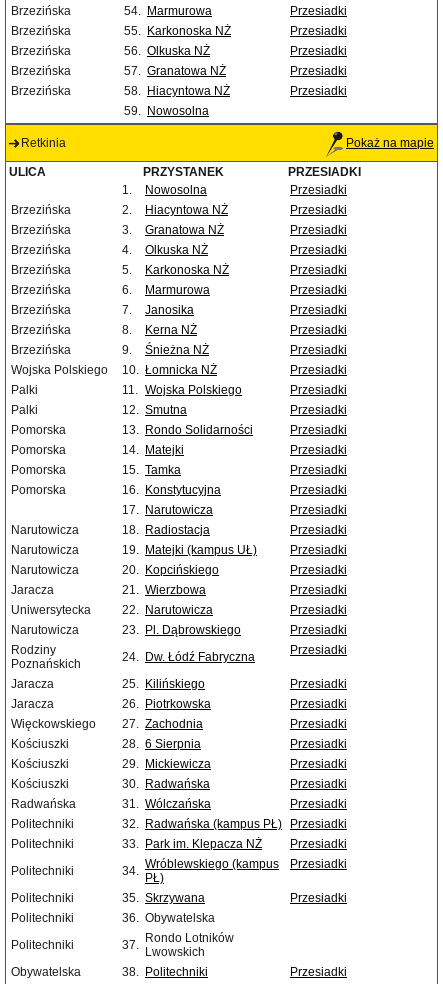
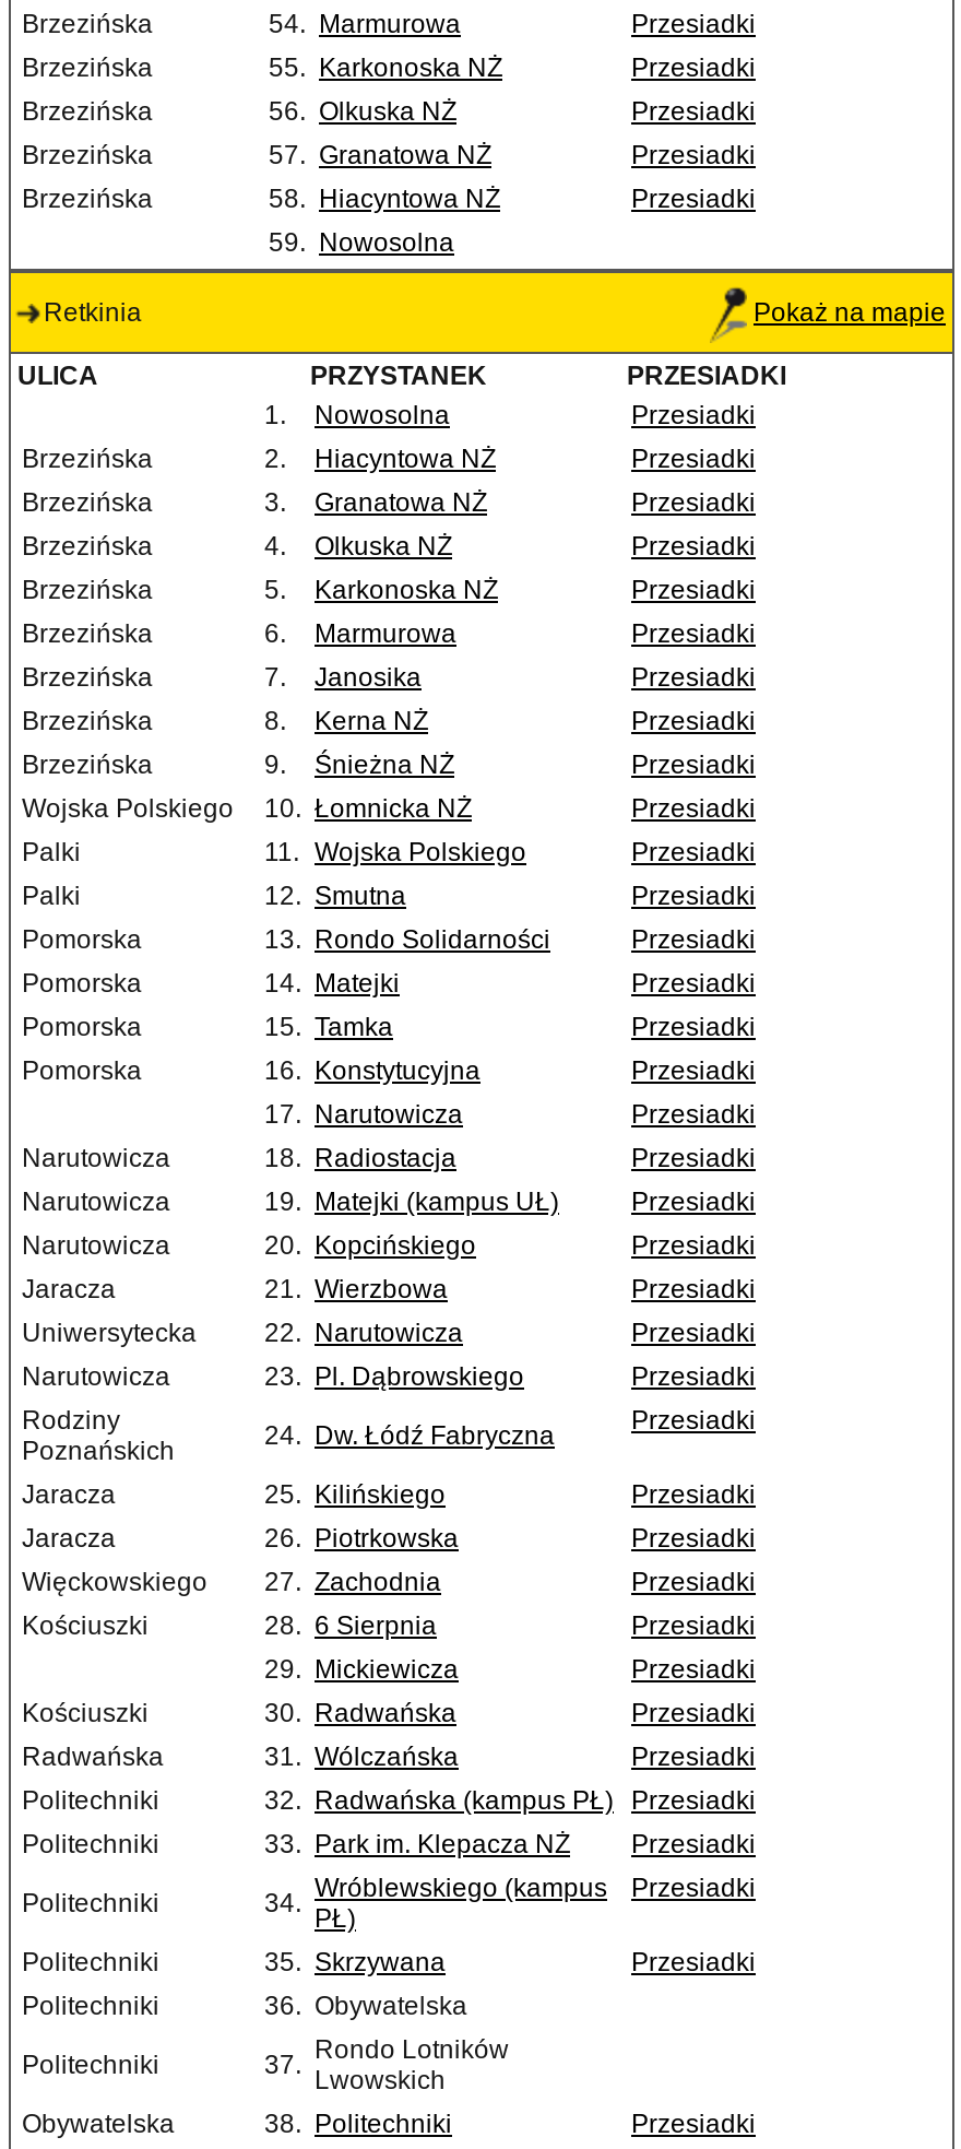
- Kościuszki
